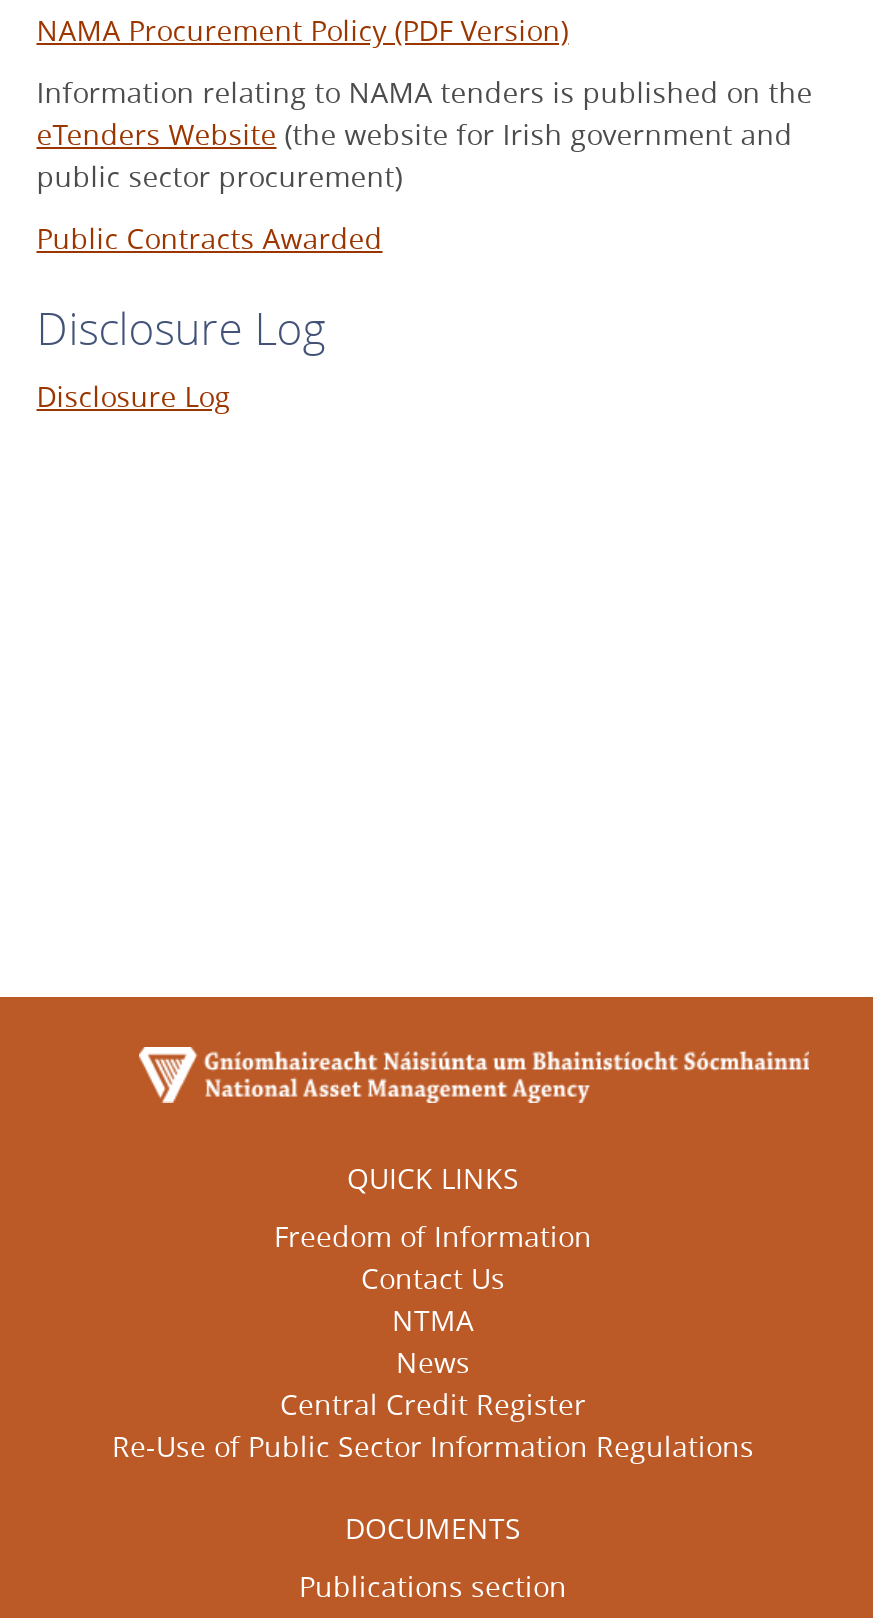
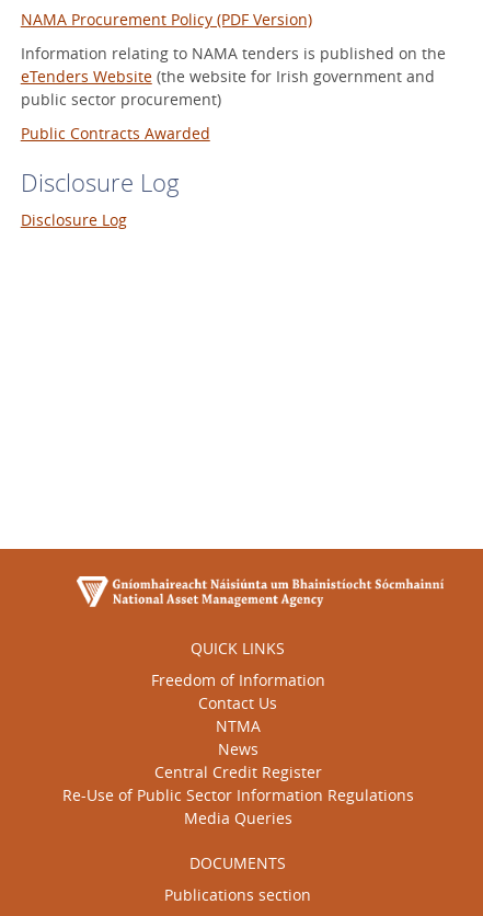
+ Media Queries
